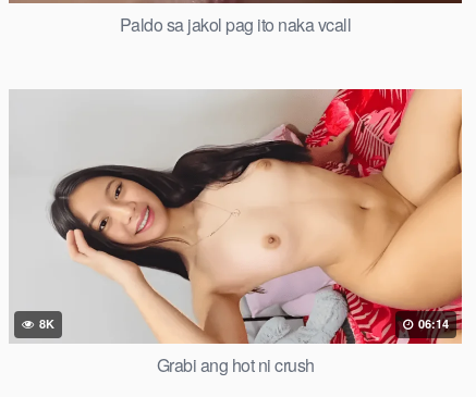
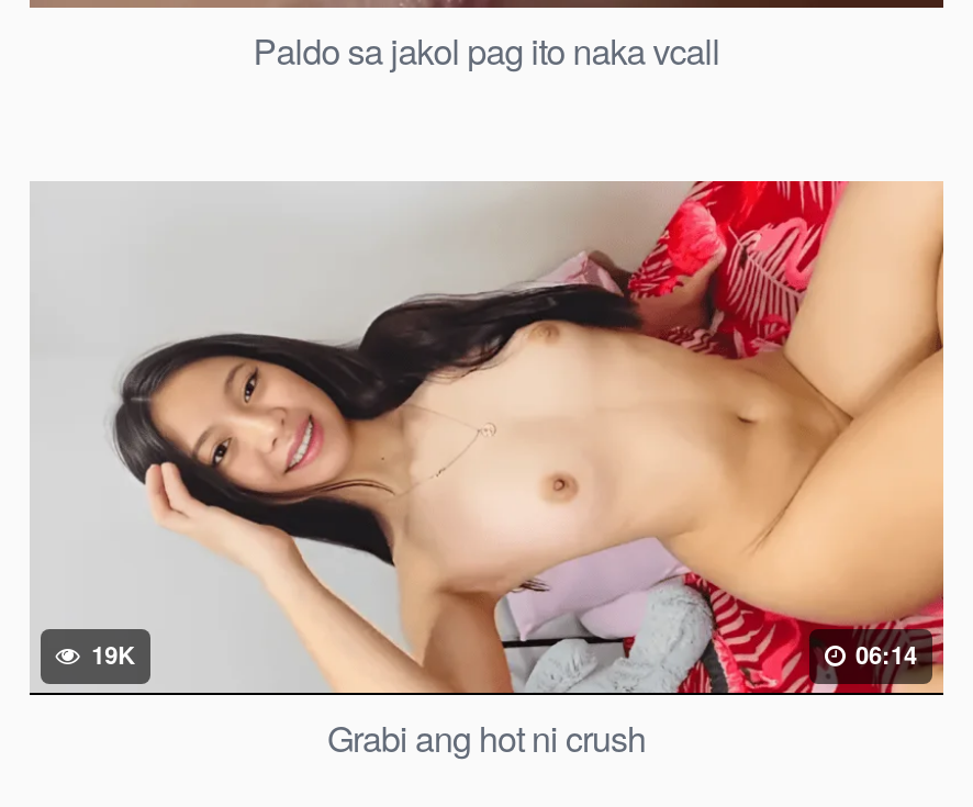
- 8K
+ 19K
